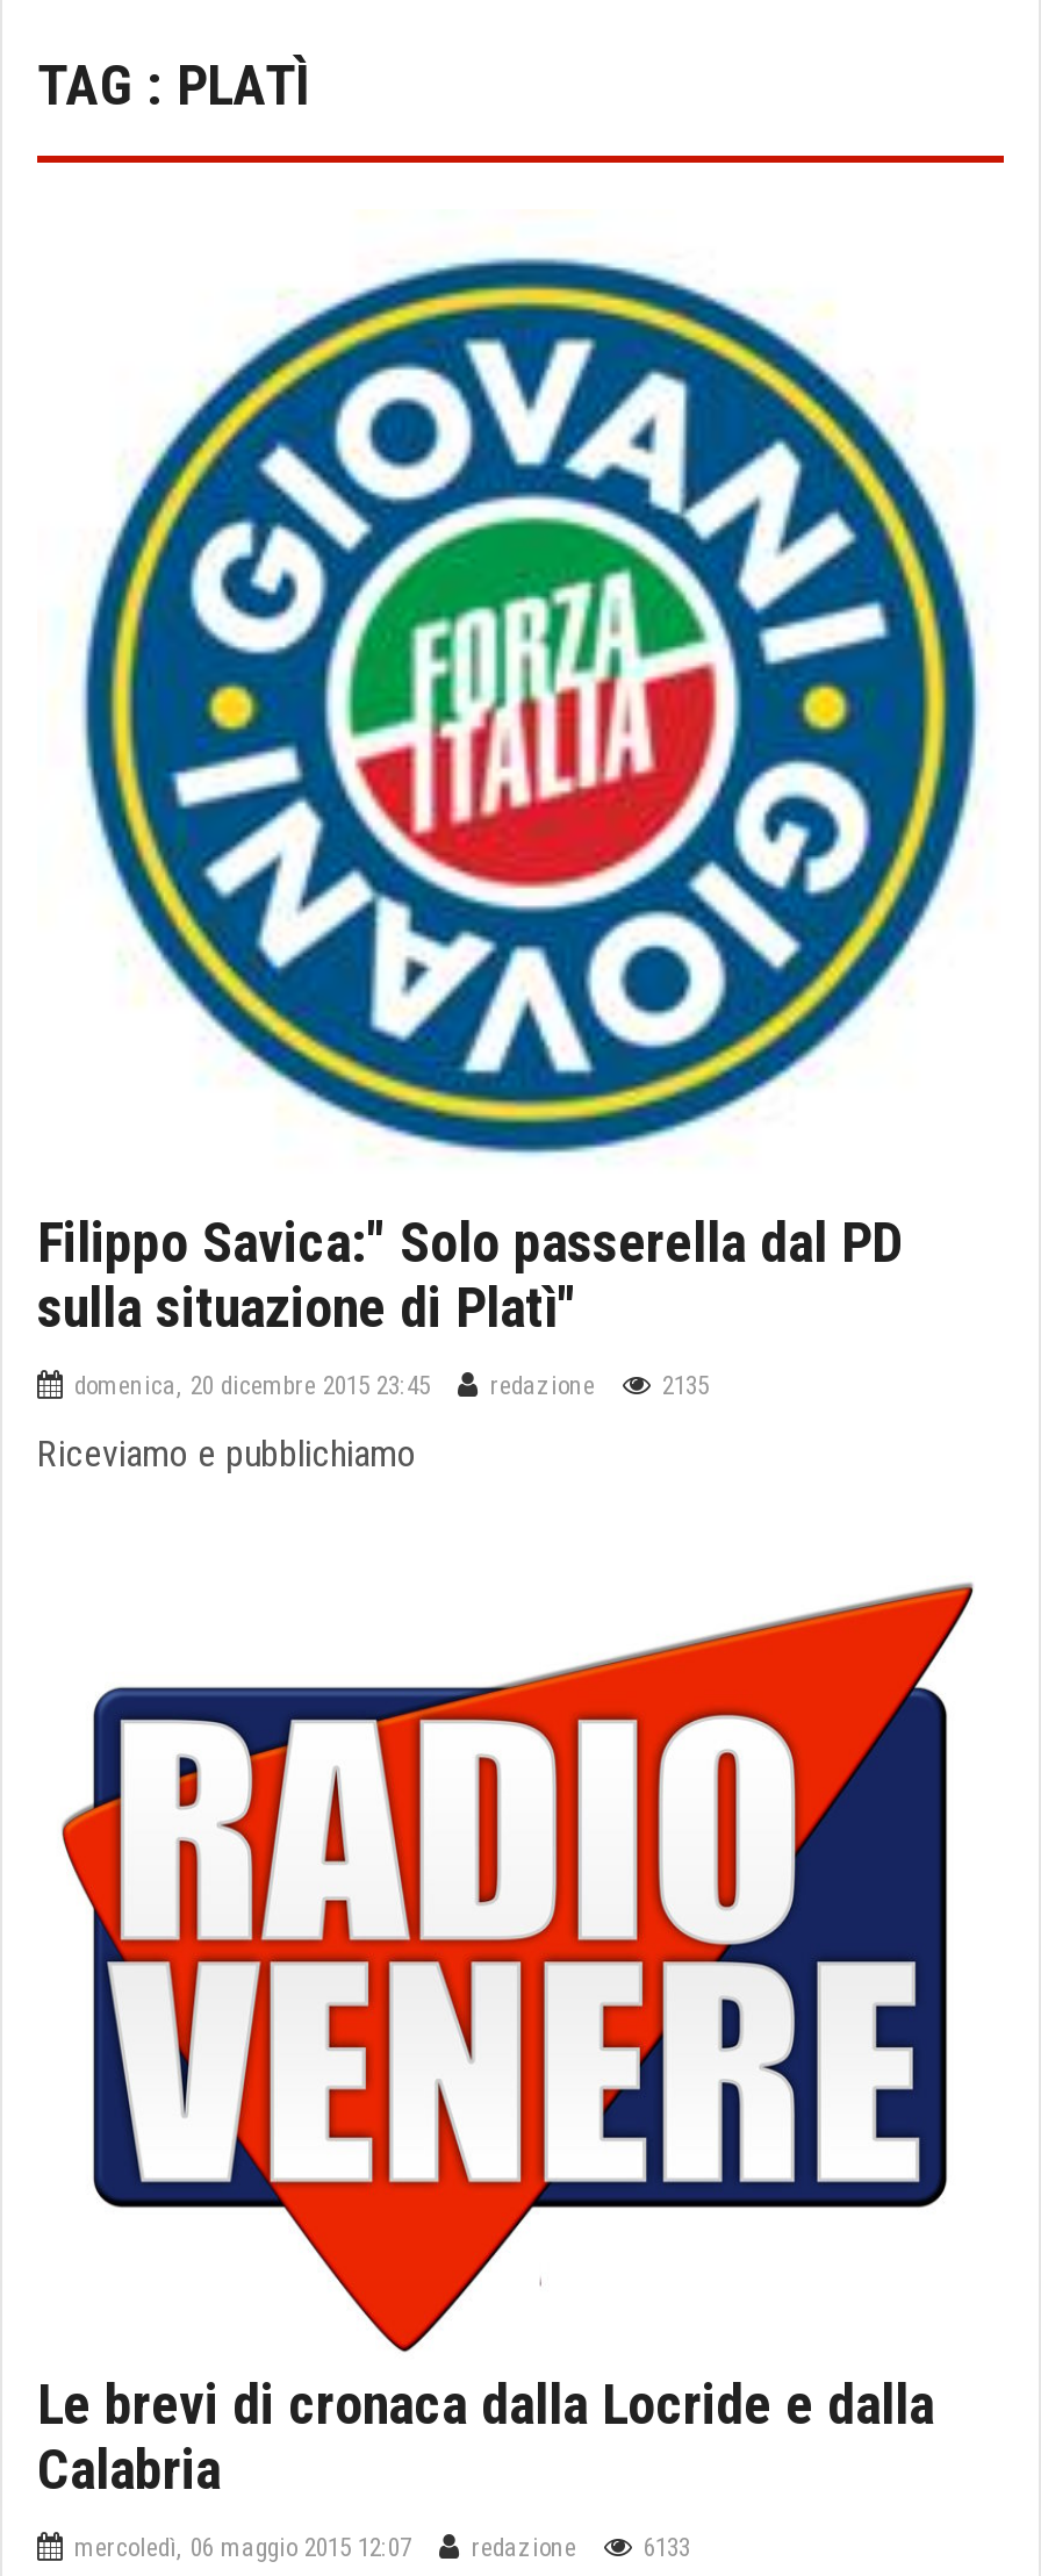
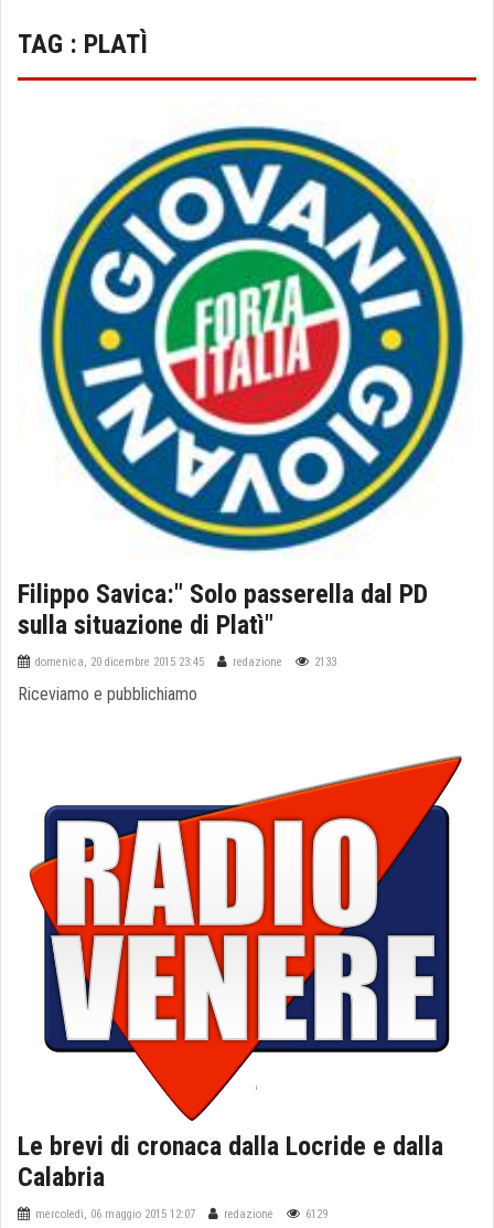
- 2135
+ 2133

- 6133
+ 6129
